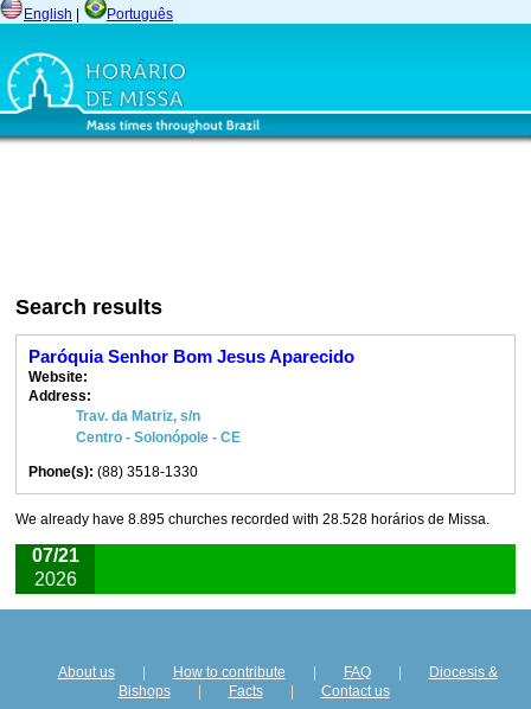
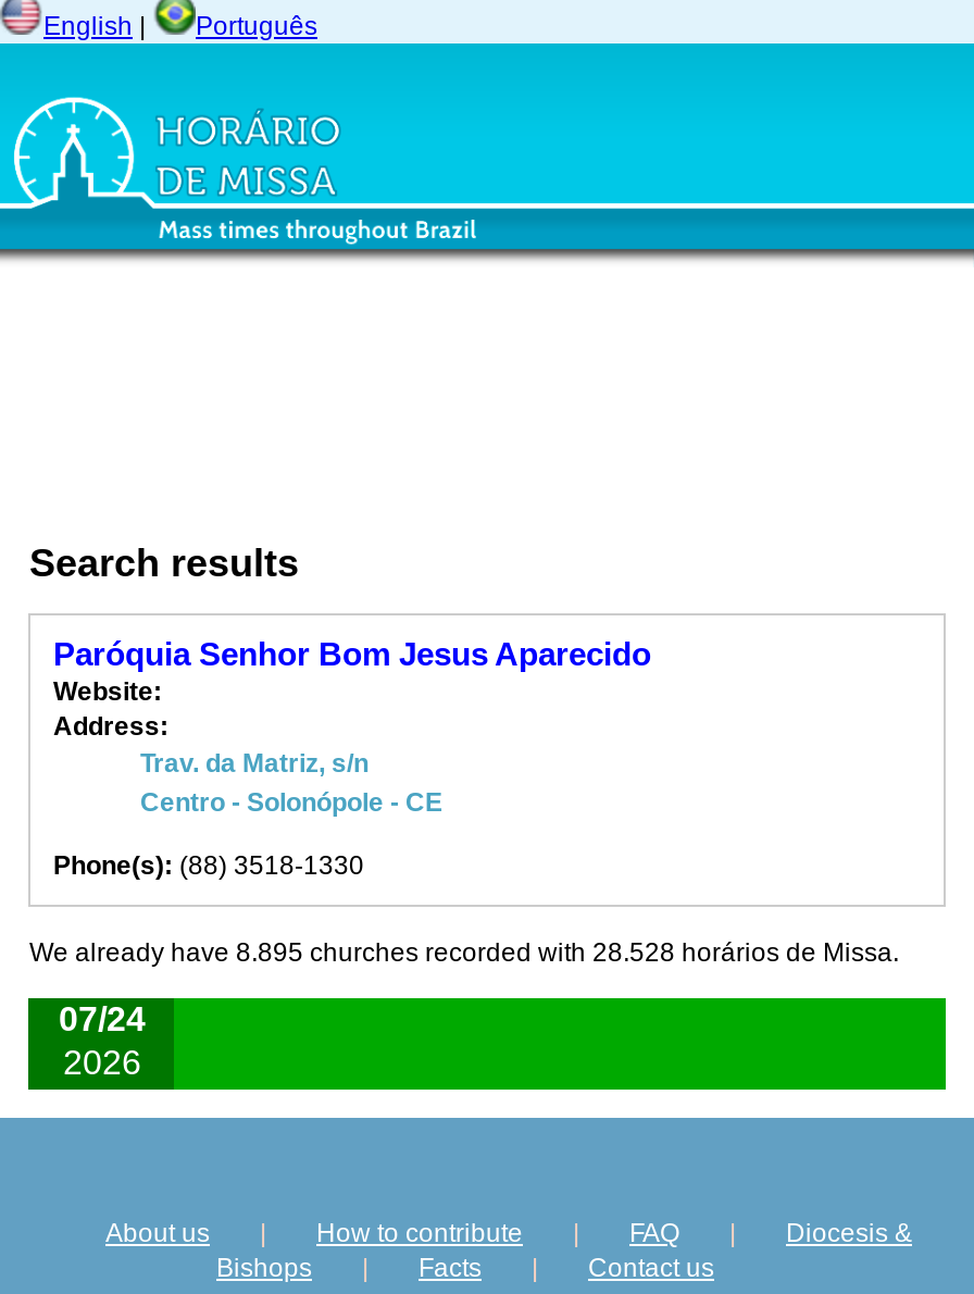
- 07/21
+ 07/24
